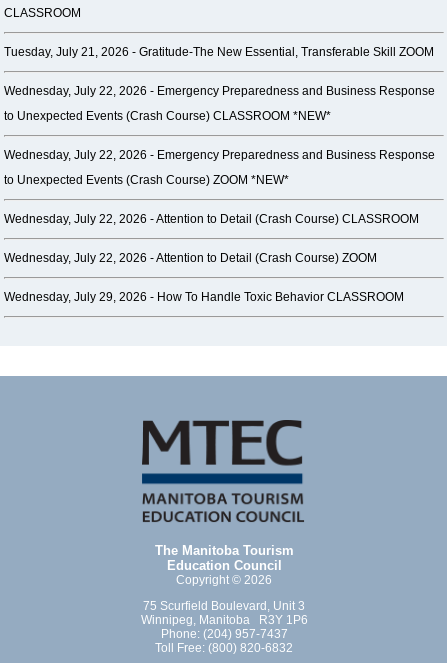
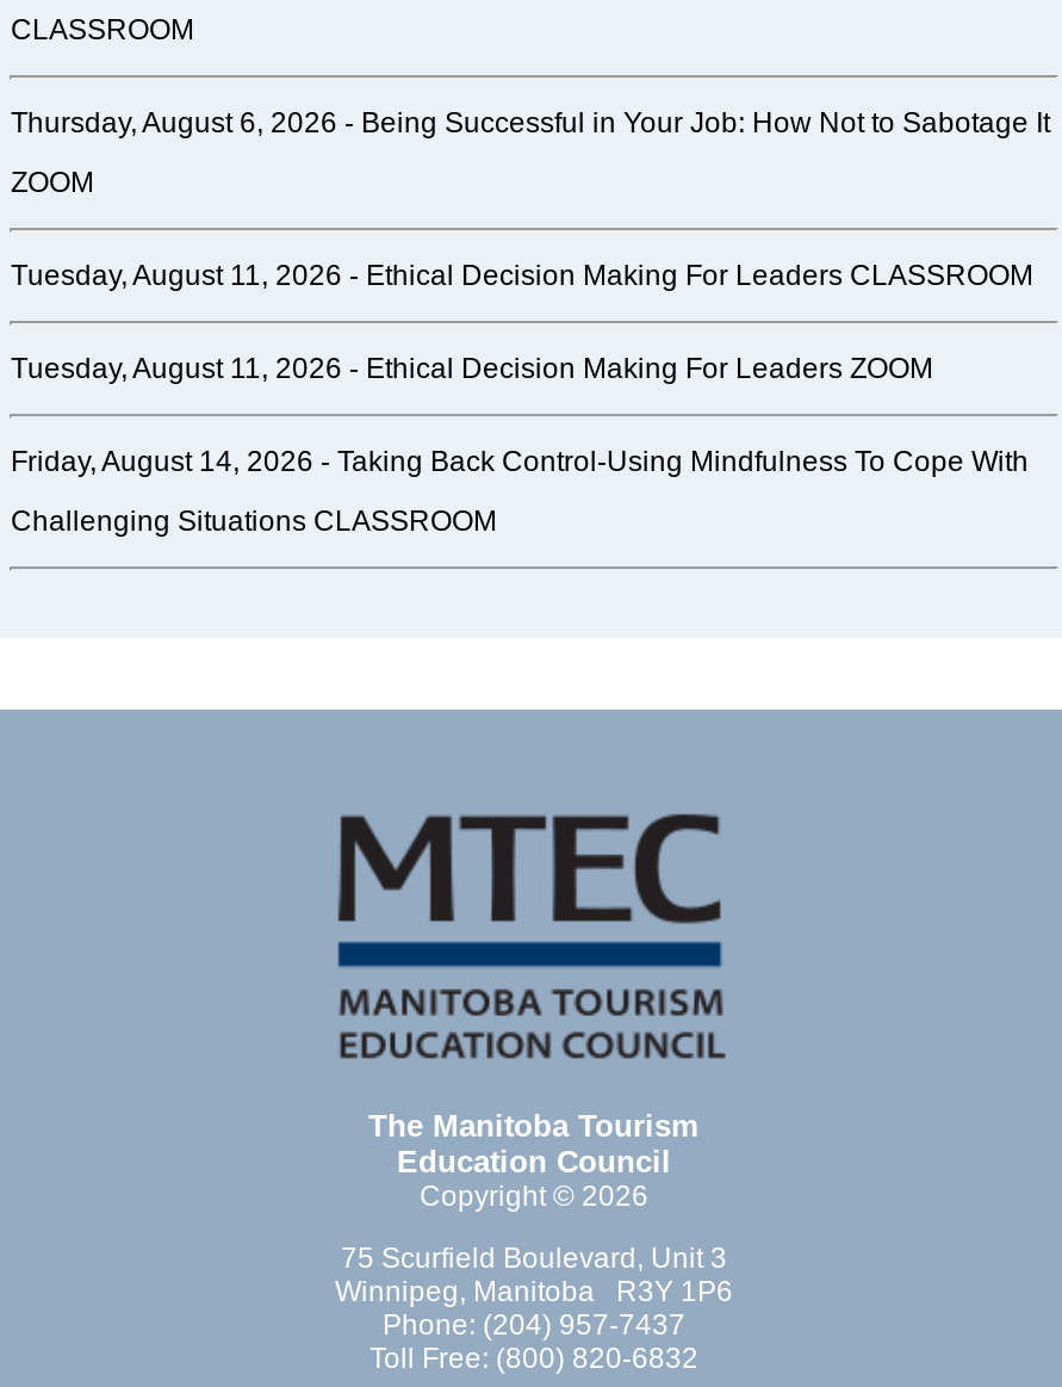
- Tuesday, July 21, 2026 - Gratitude-The New Essential, Transferable Skill ZOOM
- Wednesday, July 22, 2026 - Emergency Preparedness and Business Response
- to Unexpected Events (Crash Course) CLASSROOM *NEW*
- Wednesday, July 22, 2026 - Emergency Preparedness and Business Response
- to Unexpected Events (Crash Course) ZOOM *NEW*
- Wednesday, July 22, 2026 -Attention to Detail (Crash Course) CLASSROOM
- Wednesday, July 22, 2026 -Attention to Detail (Crash Course) ZOOM
- Wednesday, July 29, 2026 - How To Handle Toxic Behavior CLASSROOM
+ Thursday, August 6, 2026 - Being Successful in Your Job: How Not to Sabotage It
+ ZOOM
+ Tuesday, August 11, 2026 - Ethical Decision Making For Leaders CLASSROOM
+ Tuesday, August 11, 2026 - Ethical Decision Making For Leaders ZOOM
+ Friday, August 14, 2026 - Taking Back Control-Using Mindfulness To Cope With
+ Challenging Situations CLASSROOM
